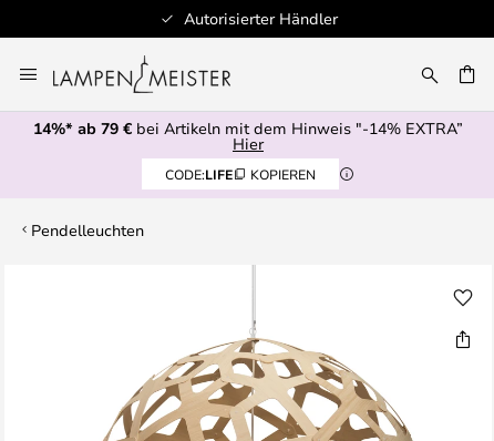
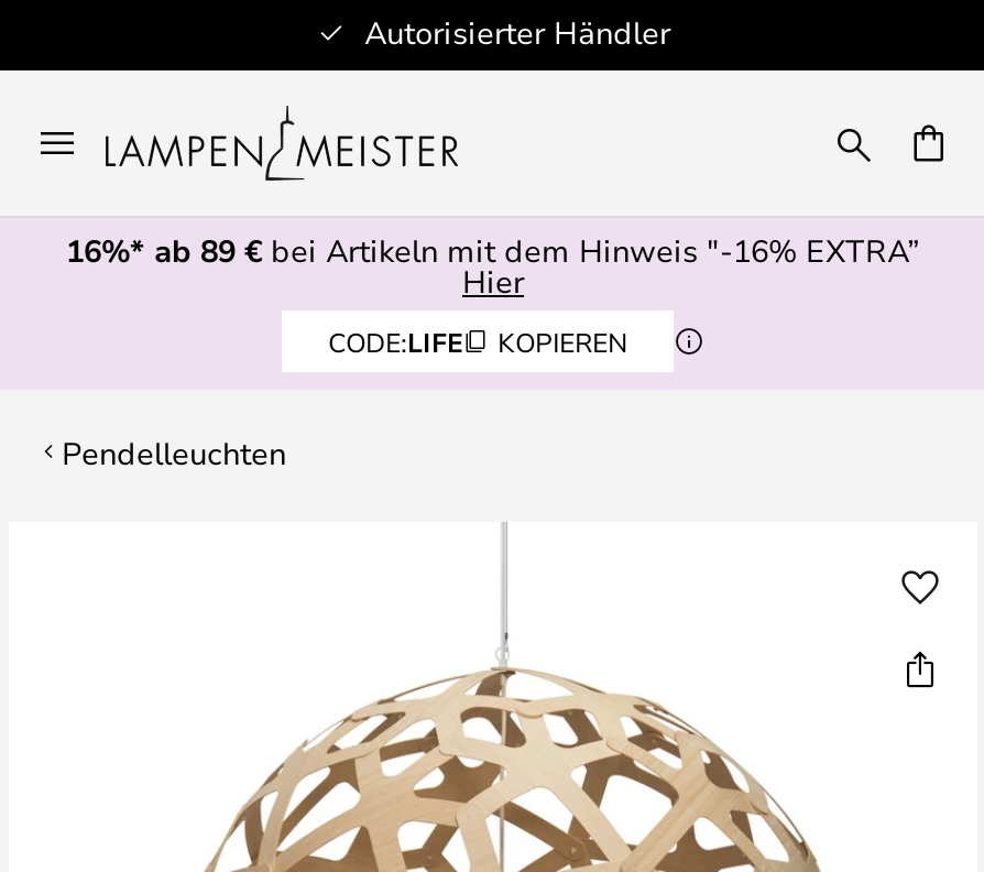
- 14%* ab 79 €bei Artikeln mit dem Hinweis "-14% EXTRA”
+ 16%* ab 89 €bei Artikeln mit dem Hinweis "-16% EXTRA”
